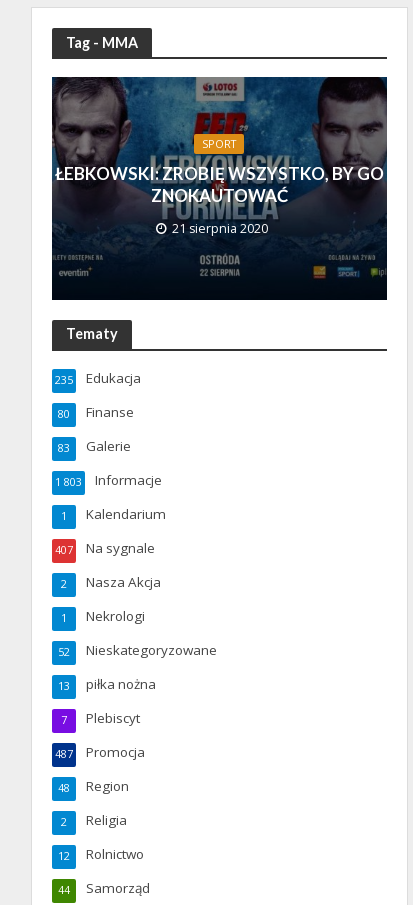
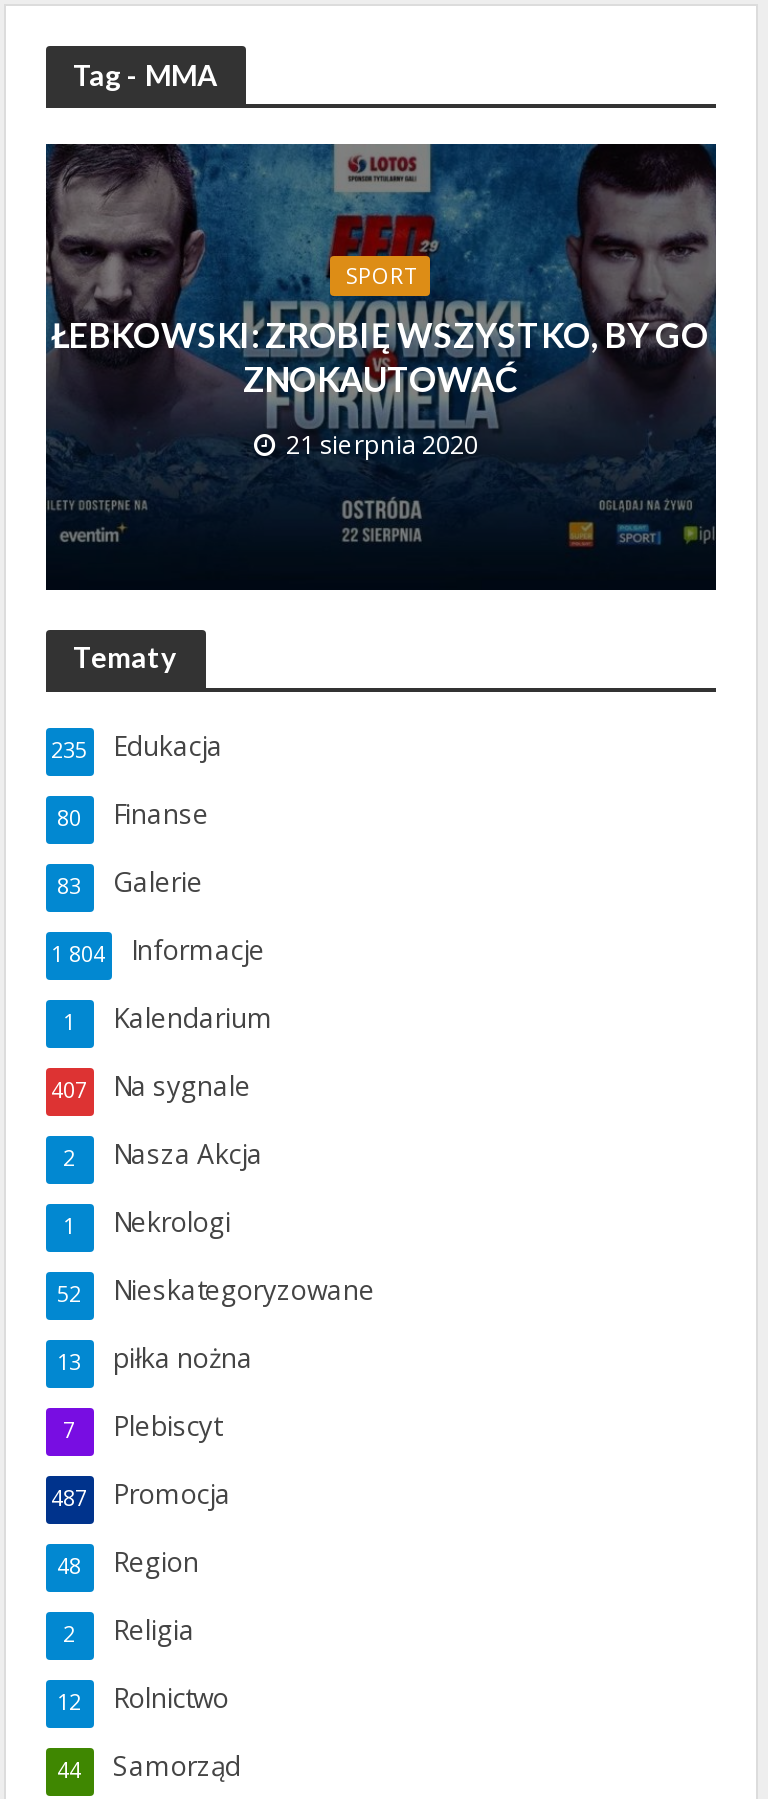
- 1 803 Informacje
+ 1 804 Informacje
